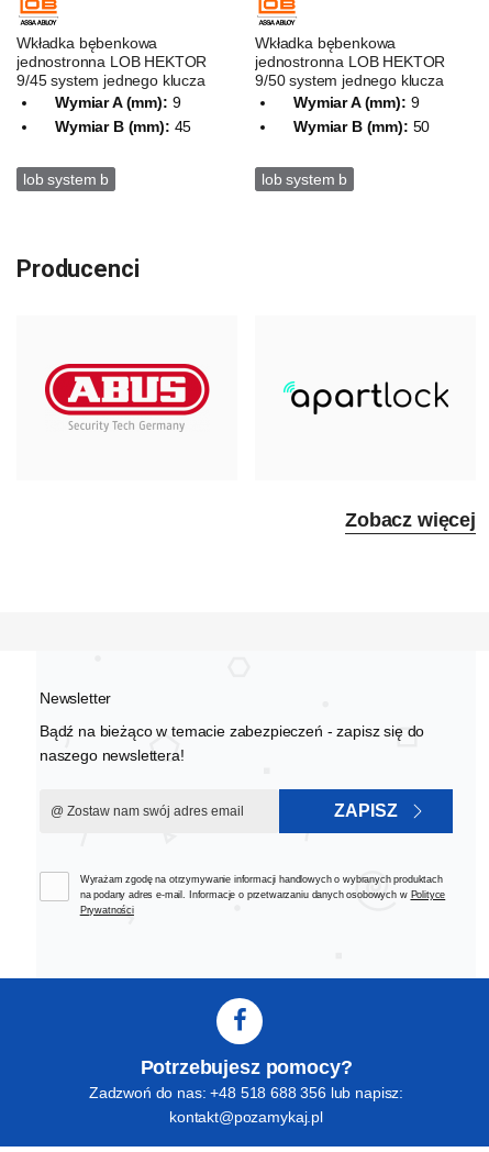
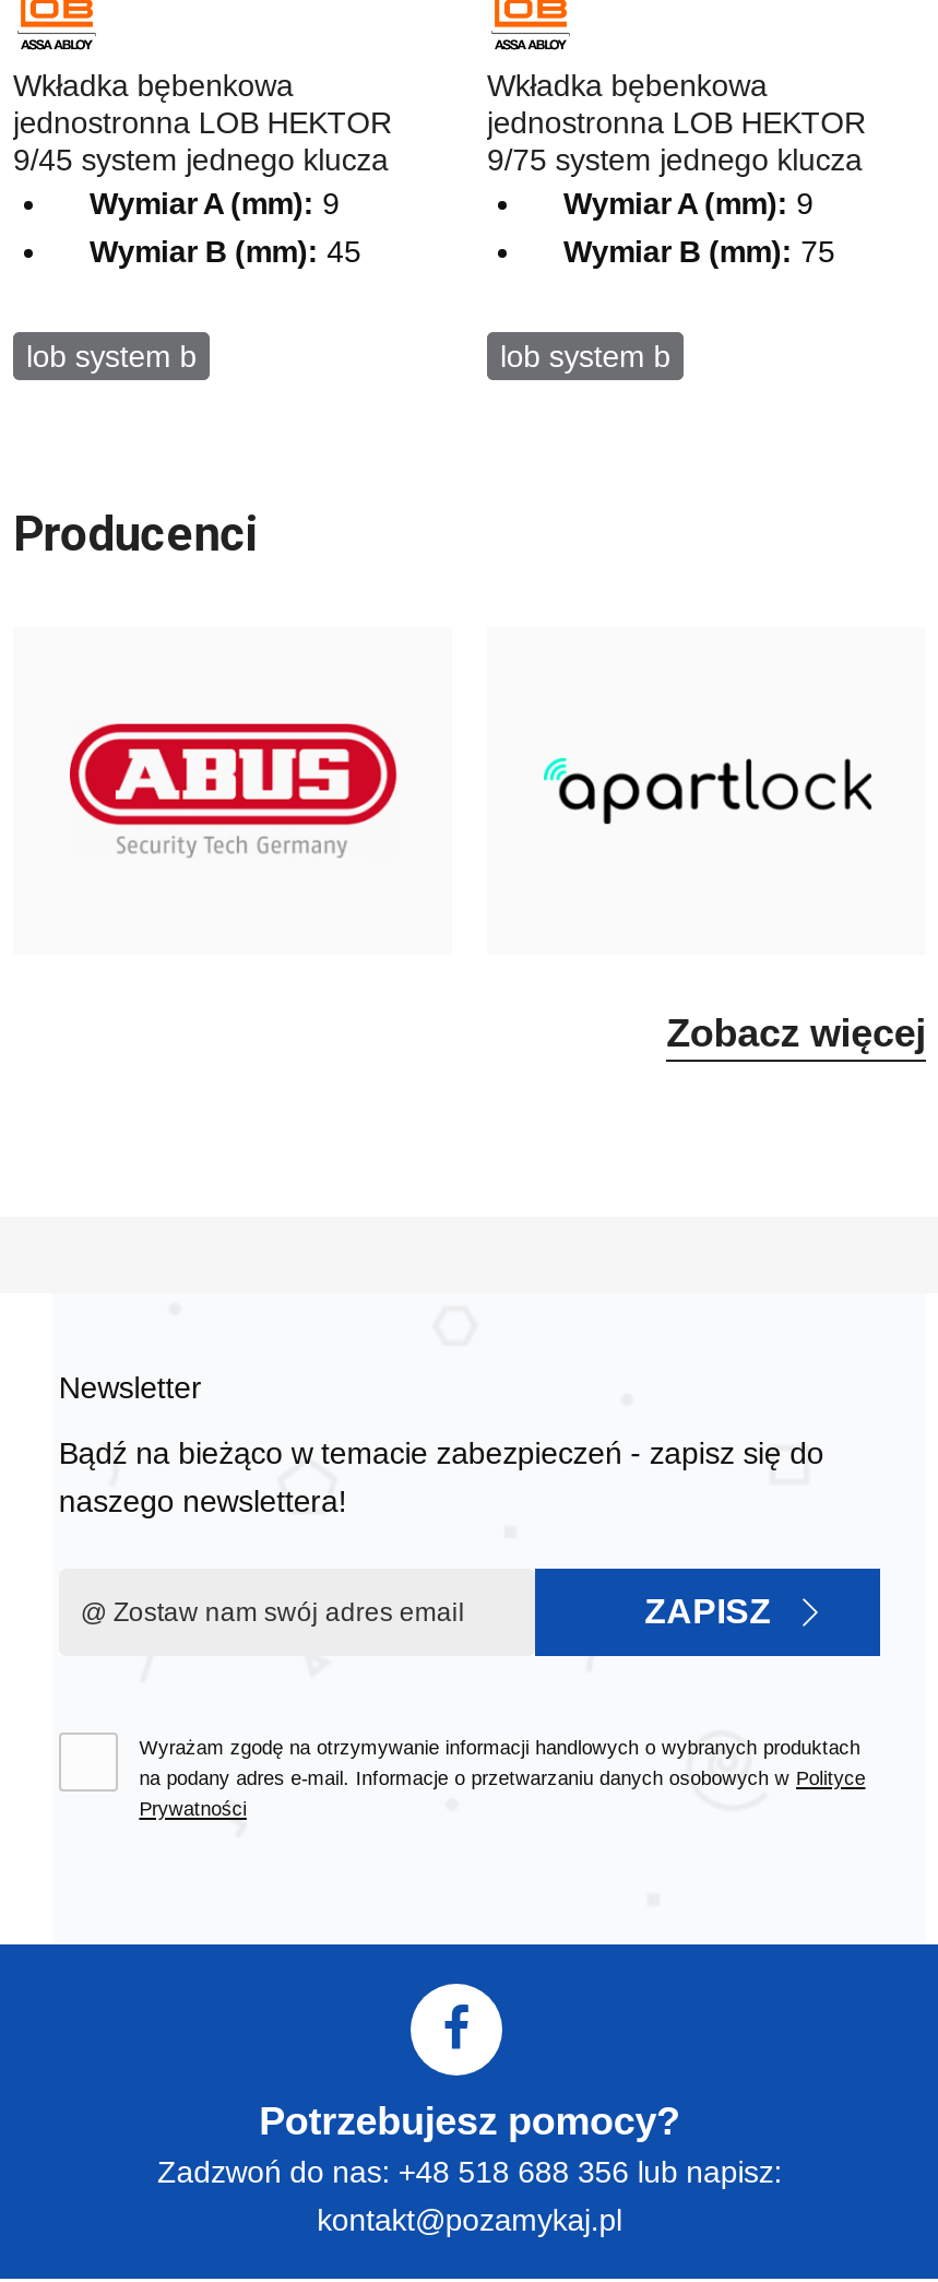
- 9/50 system jednego klucza
+ 9/75 system jednego klucza

- Wymiar B (mm): 50
+ Wymiar B (mm): 75
